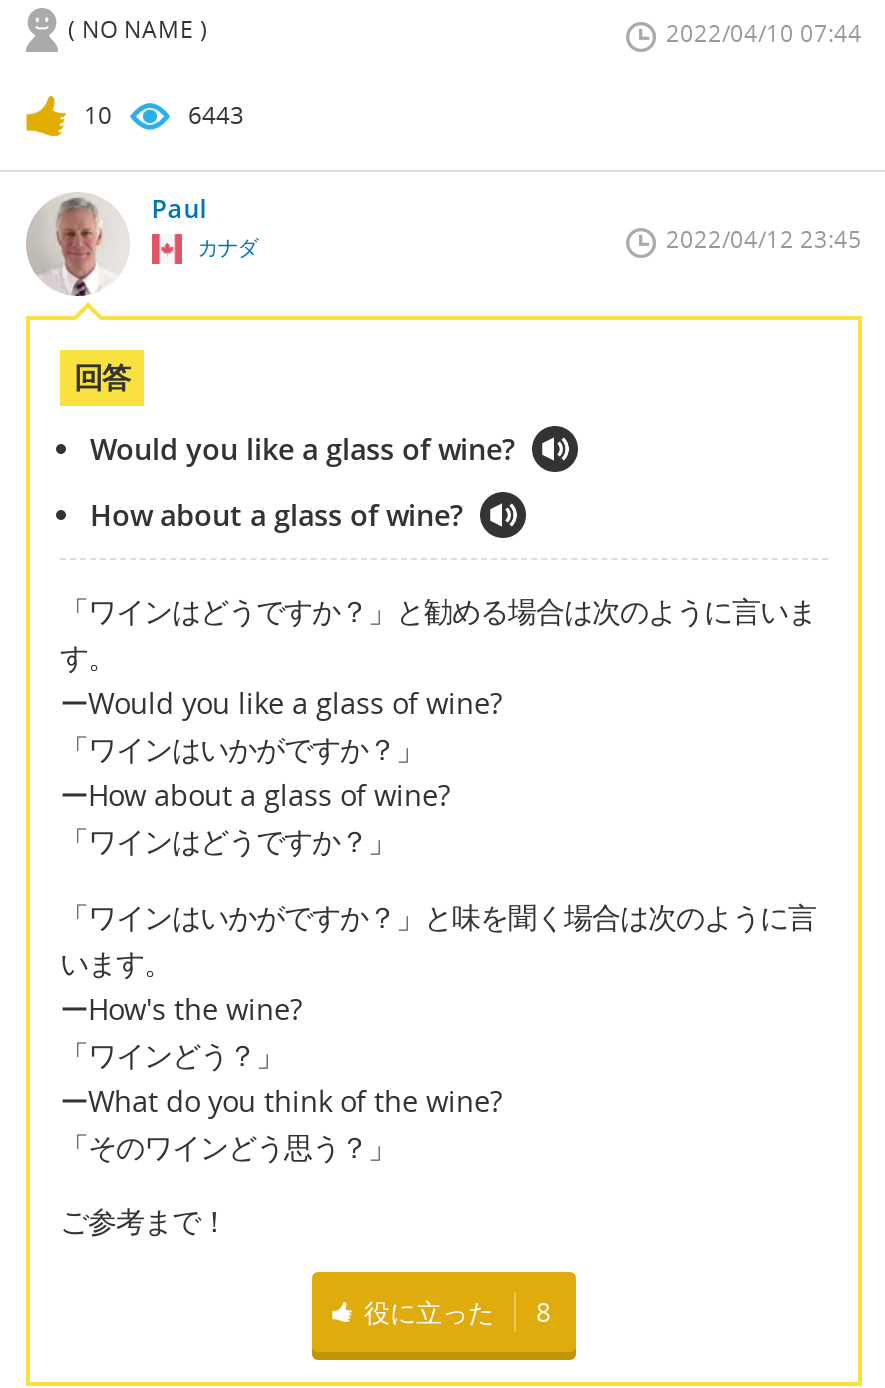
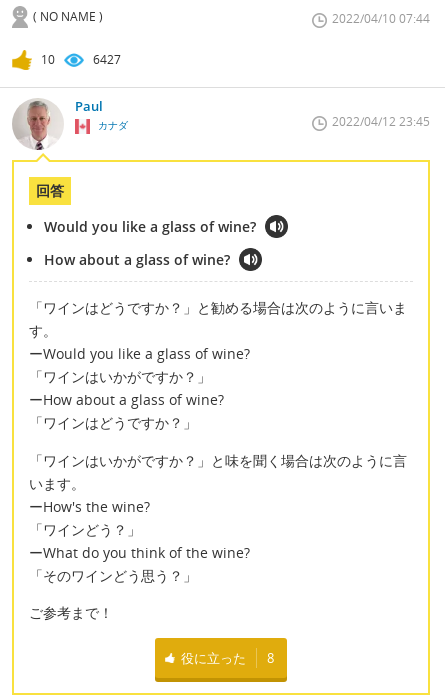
- 6443
+ 6427
